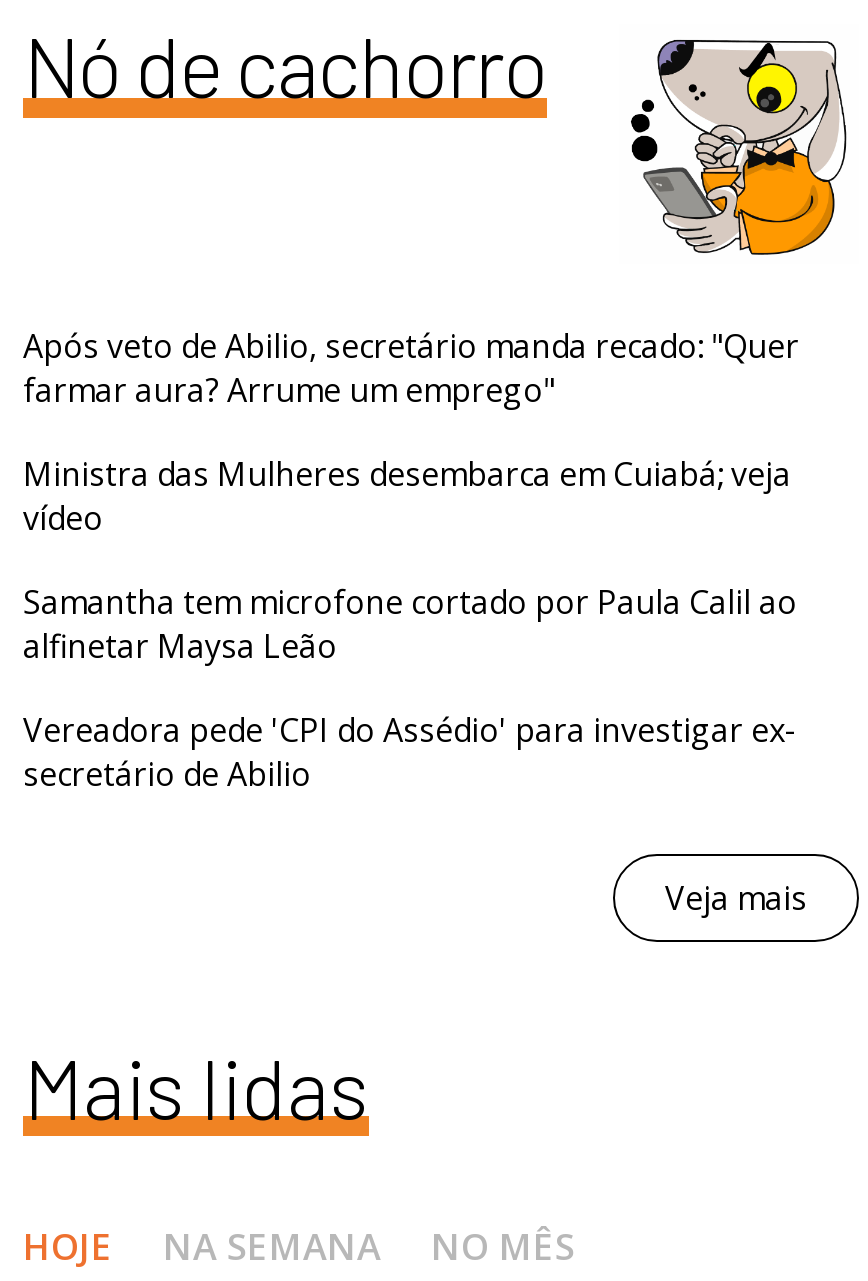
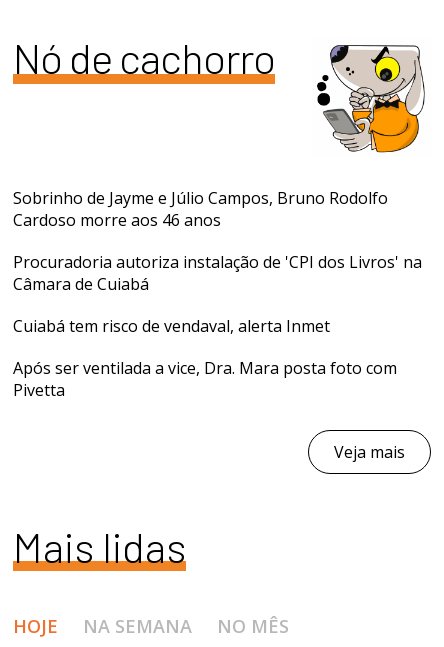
- Após veto de Abilio, secretário manda recado: "Quer
- farmar aura? Arrume um emprego"
+ Sobrinho de Jayme e Júlio Campos, Bruno Rodolfo
+ Cardoso morre aos 46 anos

- Ministra das Mulheres desembarca em Cuiabá; veja
- vídeo
+ Procuradoria autoriza instalação de 'CPI dos Livros' na
+ Câmara de Cuiabá

- Samantha tem microfone cortado por Paula Calil ao
- alfinetar Maysa Leão
+ Cuiabá tem risco de vendaval, alerta Inmet

- Vereadora pede 'CPI do Assédio' para investigar ex-
- secretário de Abilio
+ Após ser ventilada a vice, Dra. Mara posta foto com
+ Pivetta
